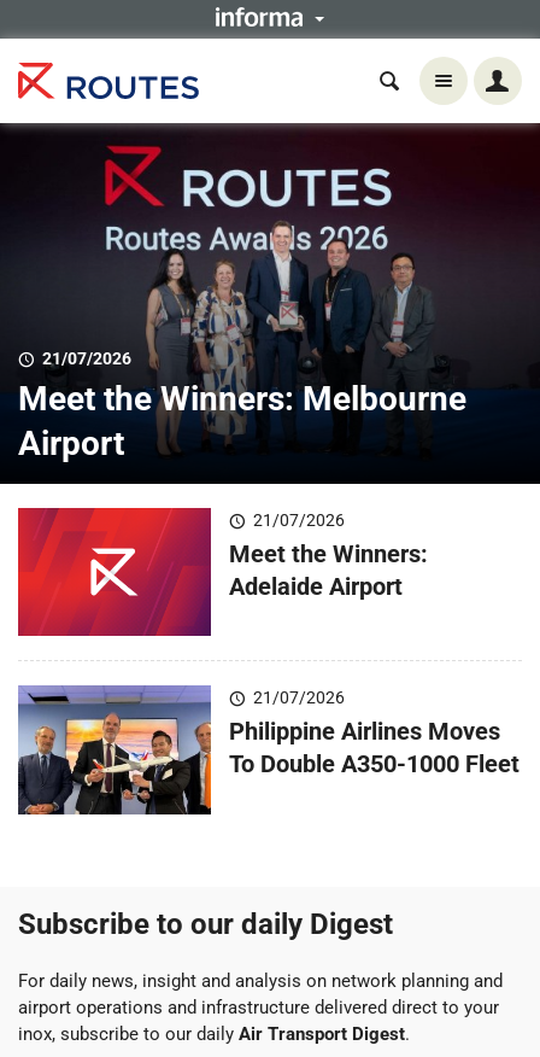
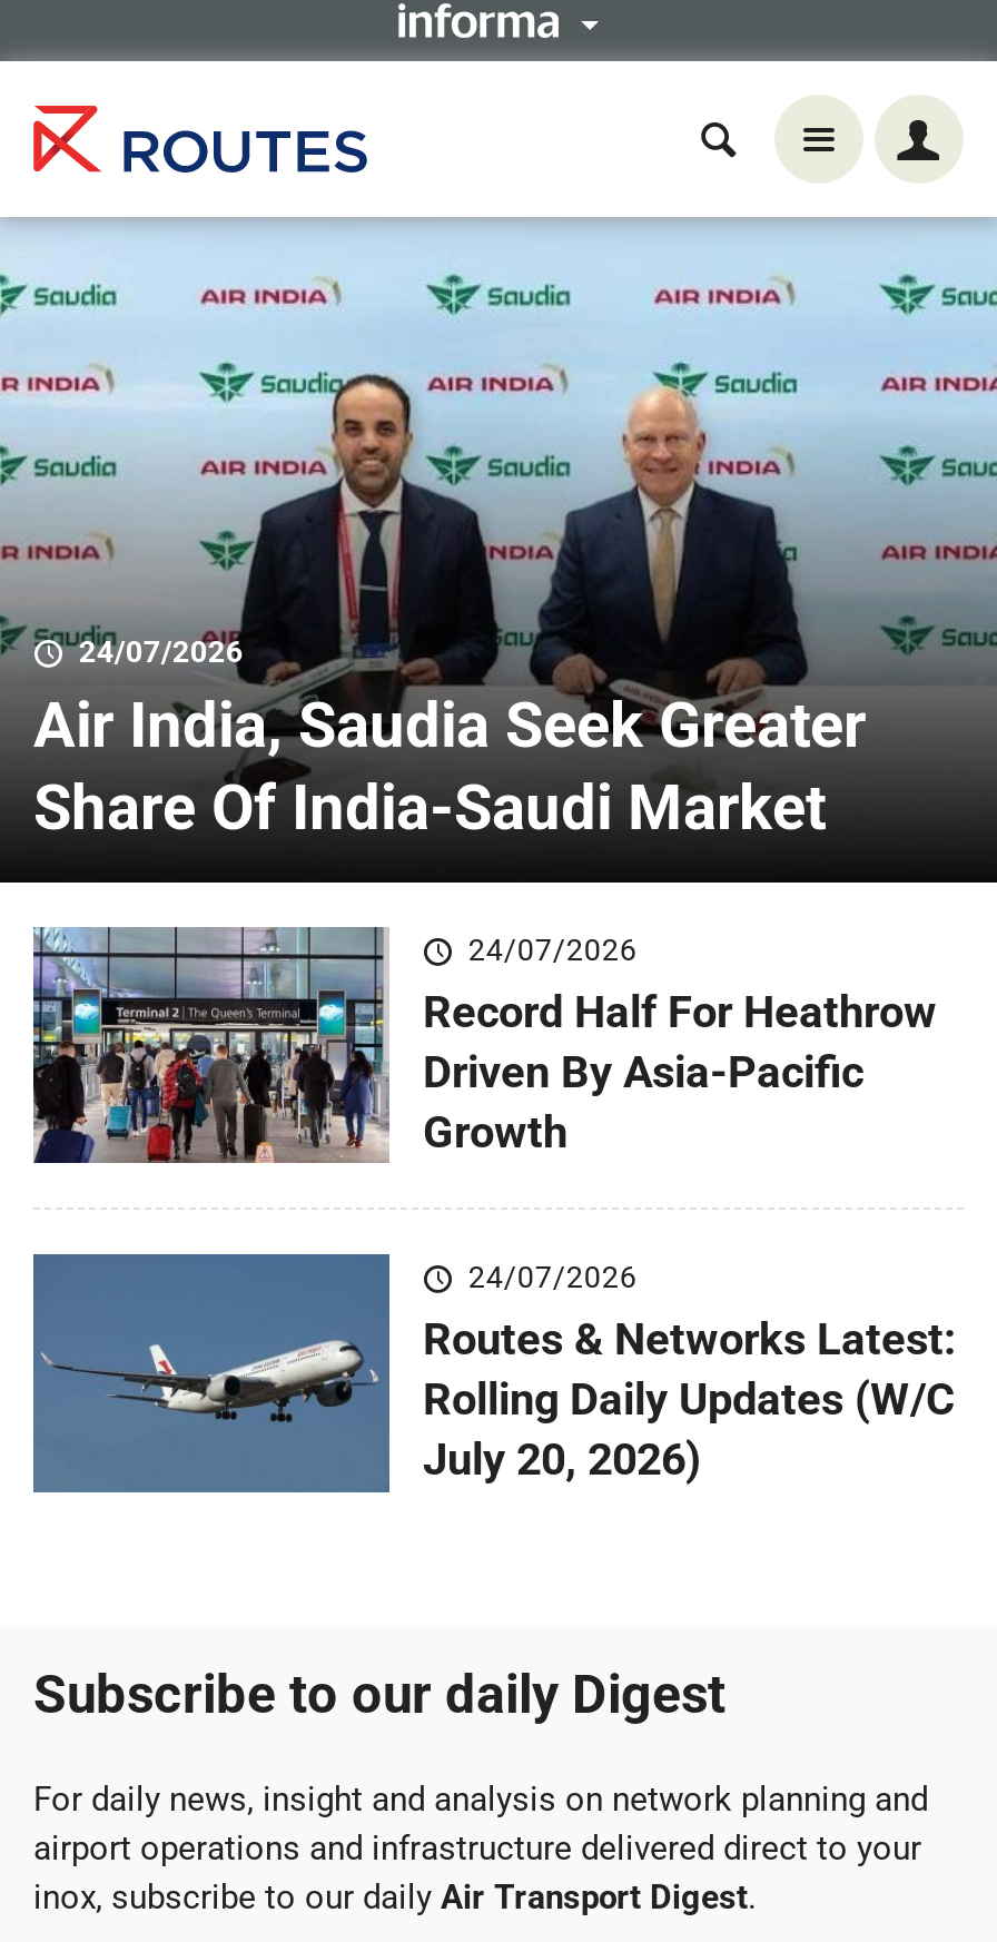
- [image]
- 21/07/2026
- Meet the Winners: Melbourne
- Airport
+ [image]
+ 24/07/2026
+ Air India, Saudia Seek Greater
+ Share Of India-Saudi Market

- [image]
- 21/07/2026
- Meet the Winners:
- Adelaide Airport
+ [image]
+ 24/07/2026
+ Record Half For Heathrow
+ Driven By Asia-Pacific
+ Growth

- [image]
- 21/07/2026
- Philippine Airlines Moves
- To Double A350-1000 Fleet
+ [image]
+ 24/07/2026
+ Routes & Networks Latest:
+ Rolling Daily Updates (W/C
+ July 20, 2026)
